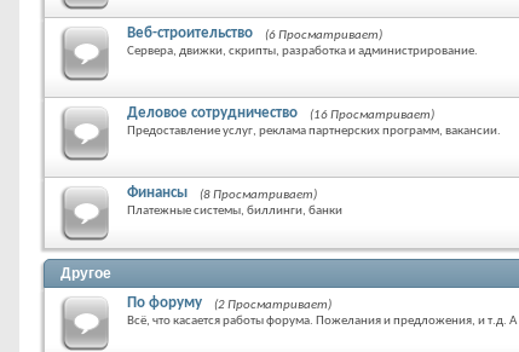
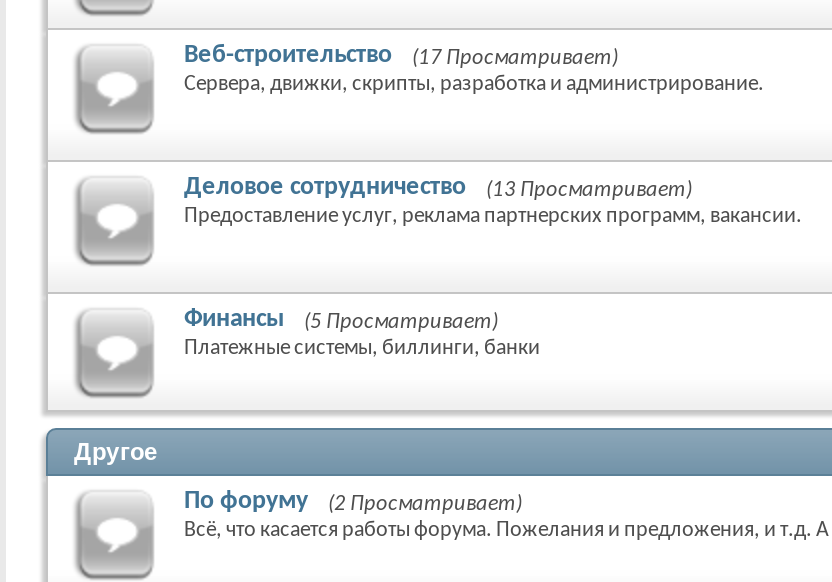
- (6 Просматривает)
+ (17 Просматривает)

- (16 Просматривает)
+ (13 Просматривает)

- (8 Просматривает)
+ (5 Просматривает)
